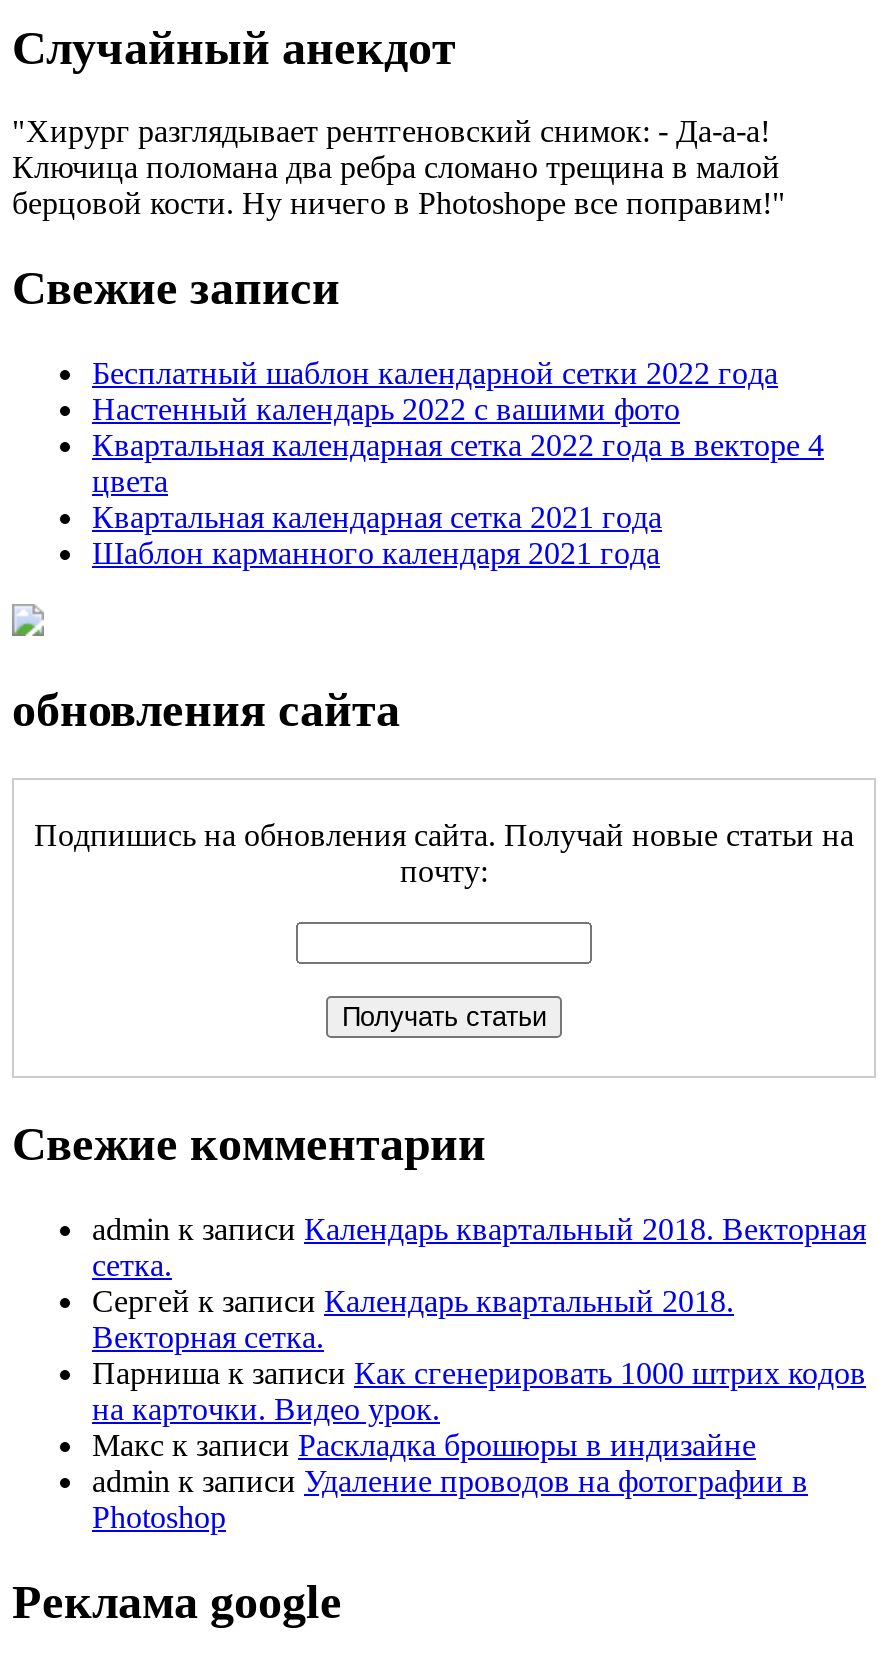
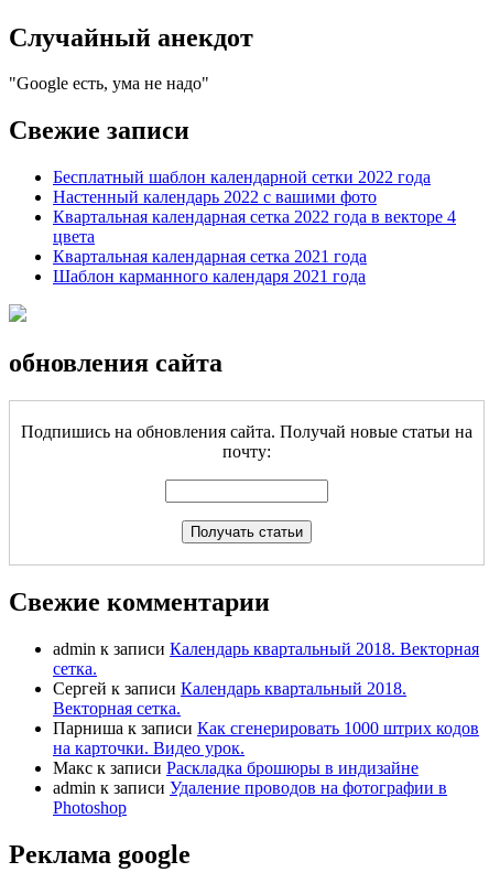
- Хирург разглядывает рентгеновский снимок: - Да-а-а!
- Ключица поломана два ребра сломано трещина в малой
- берцовой кости. Ну ничего в Photoshope все поправим!
+ Google есть, ума не надо
